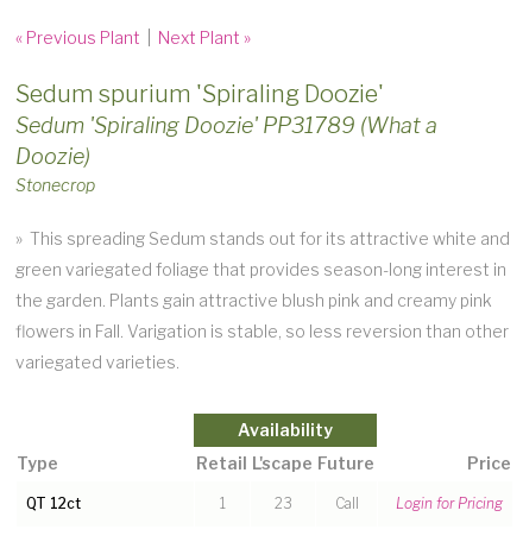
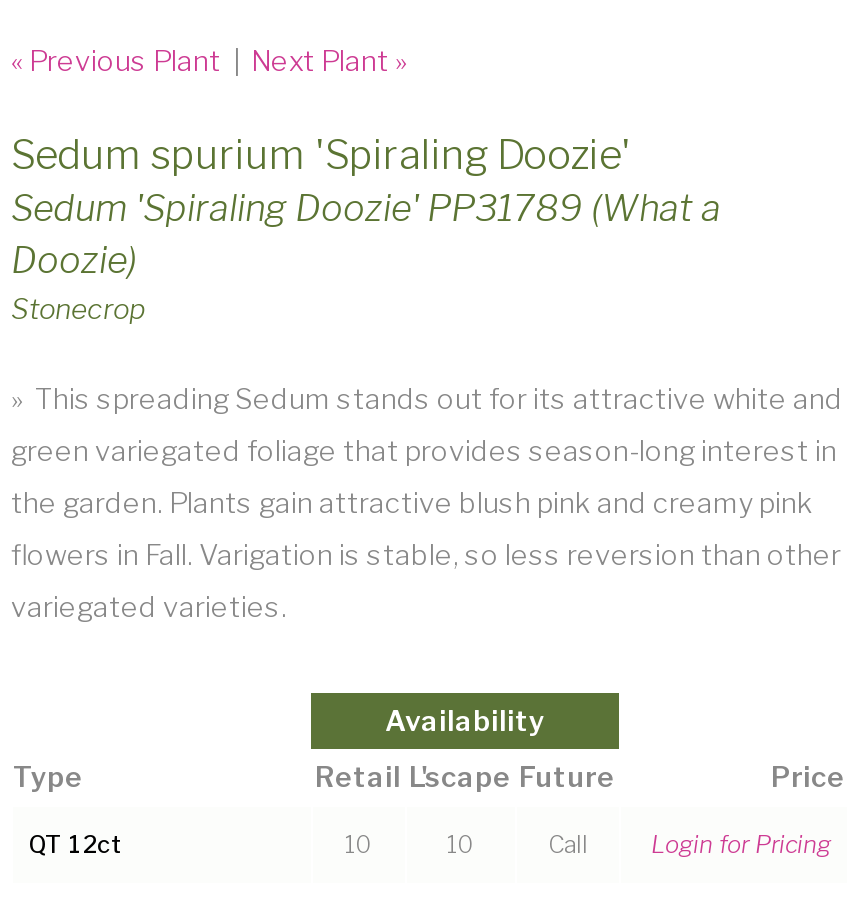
- 1
+ 10

- 23
+ 10
